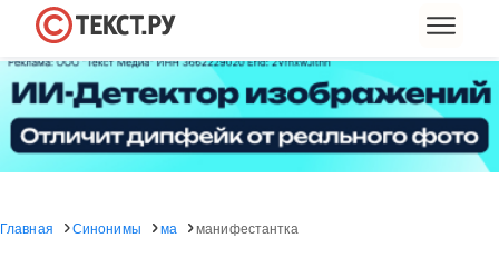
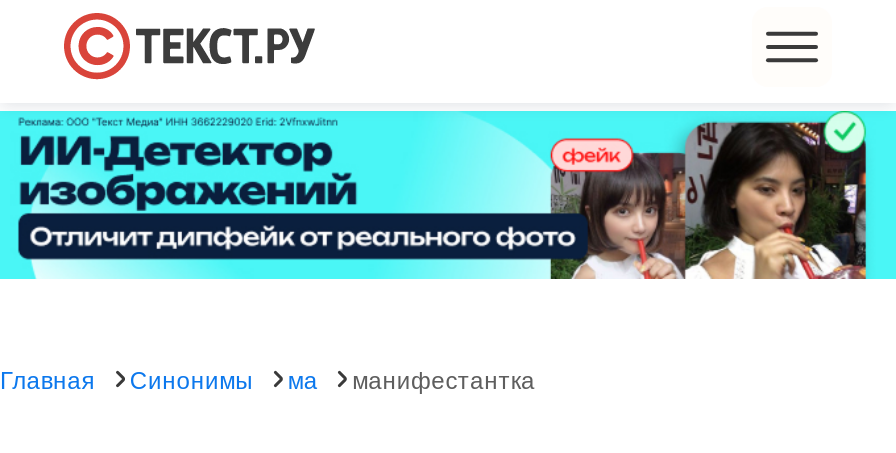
- [image]
+ [image]
